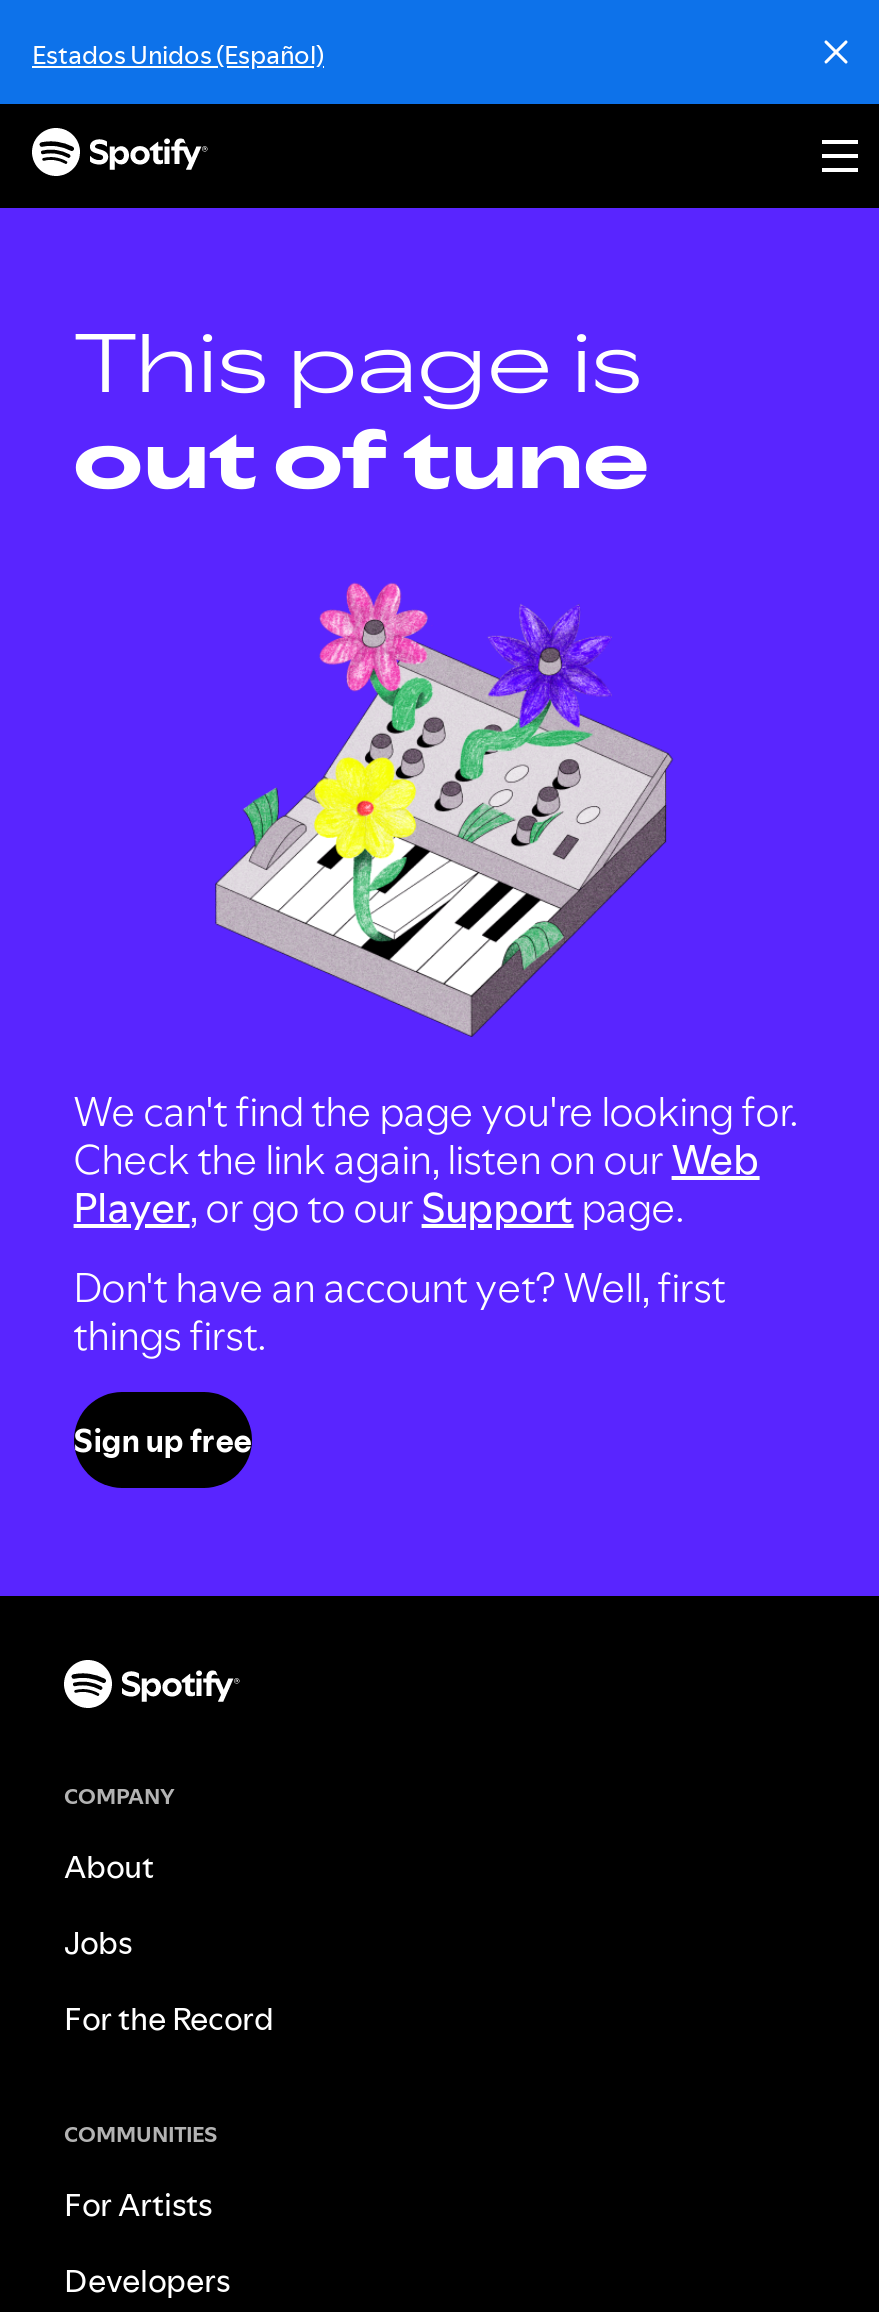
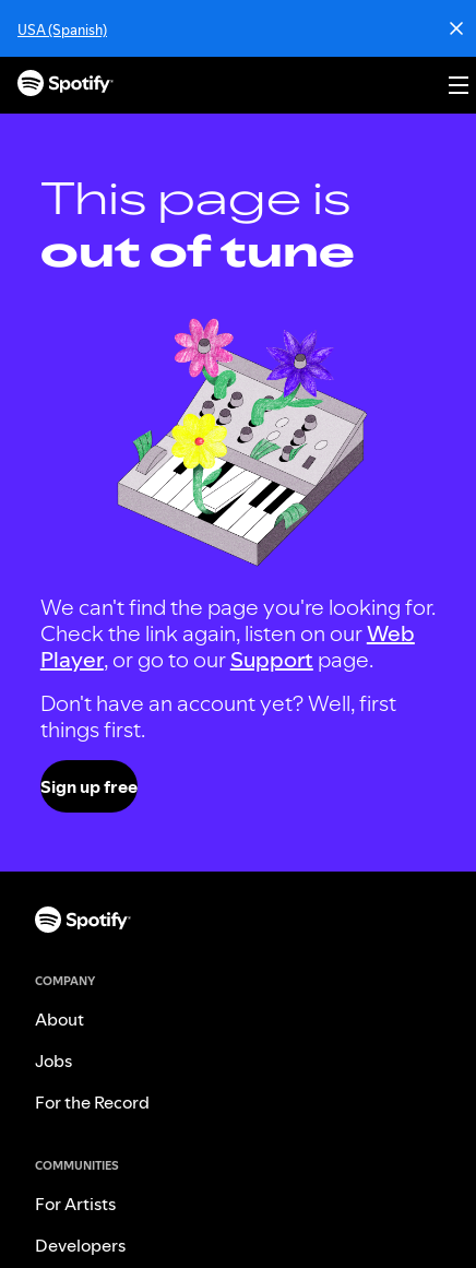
- Estados Unidos (Español)
+ USA (Spanish)
